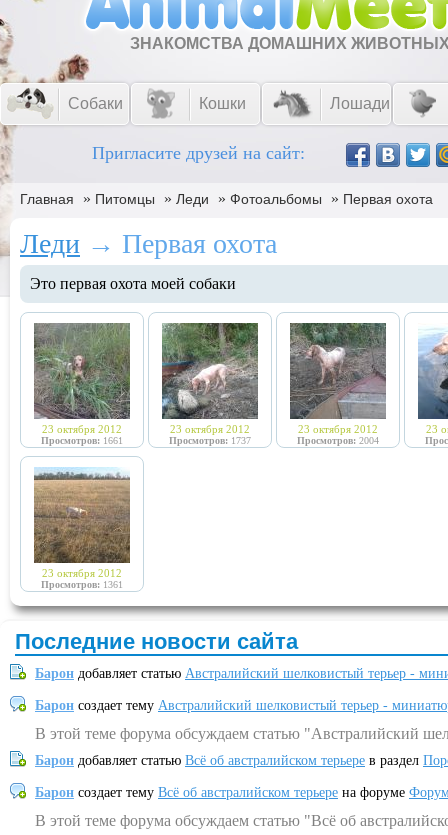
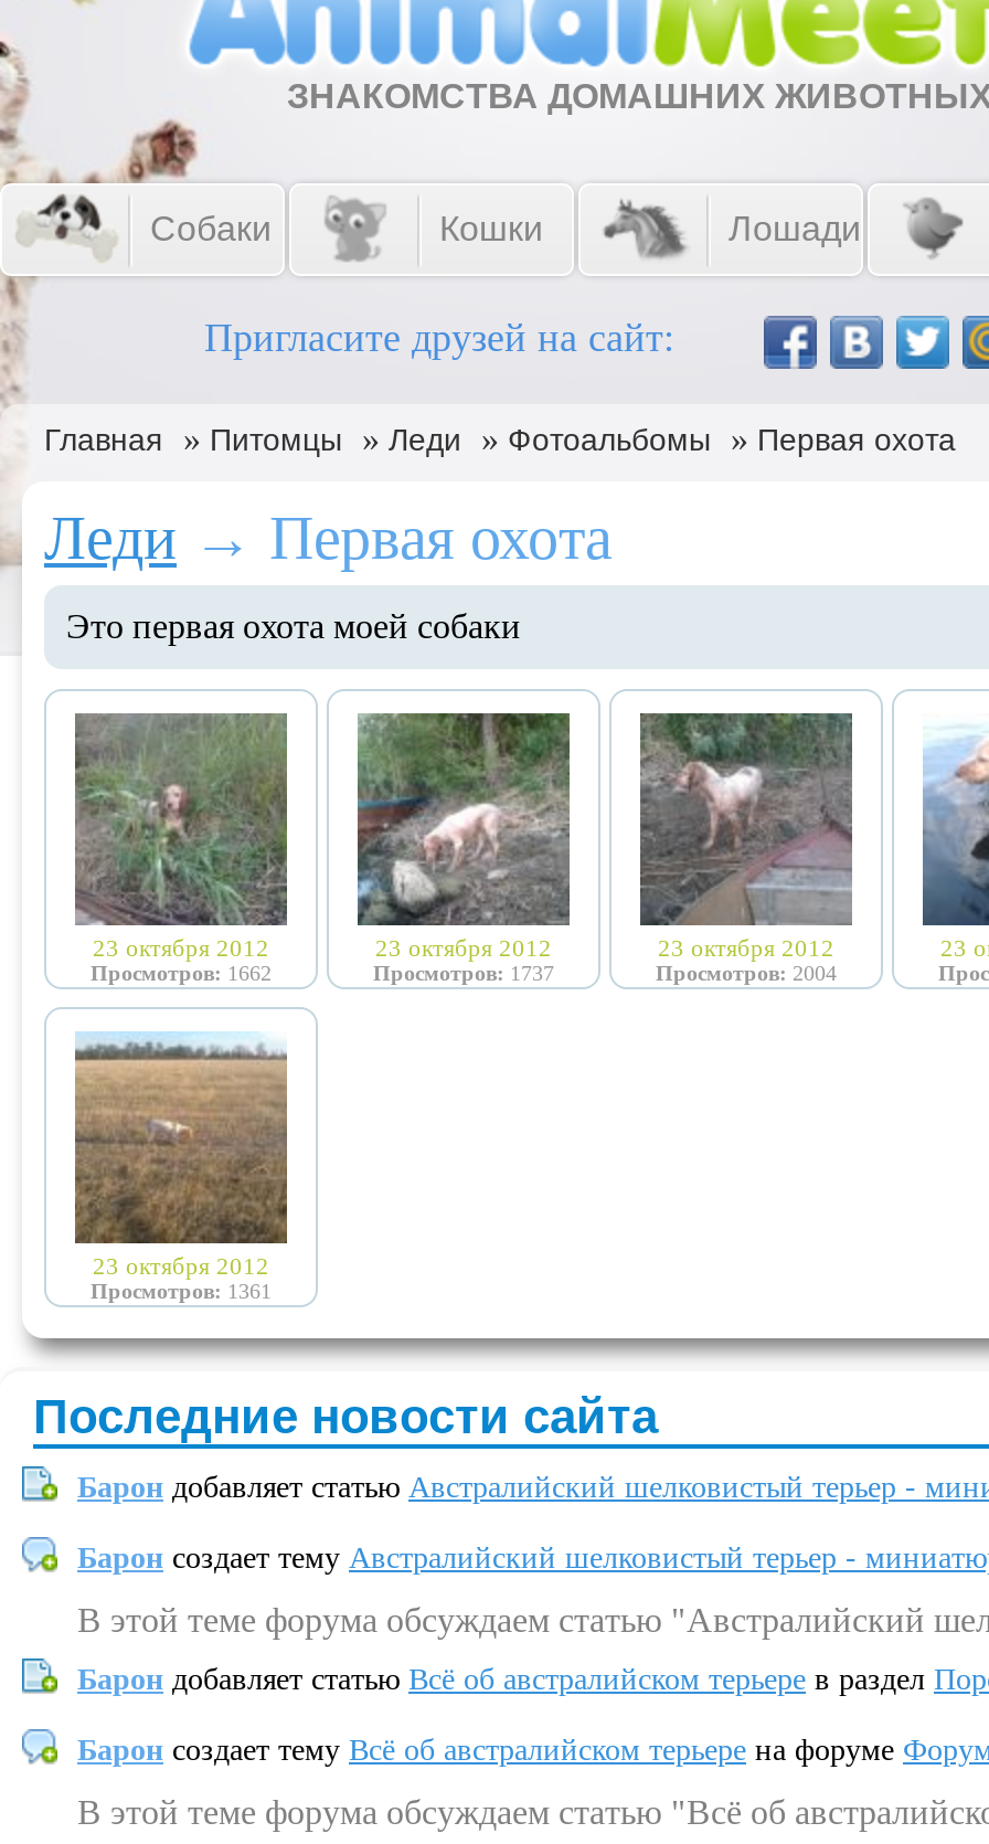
- Просмотров: 1661
+ Просмотров: 1662
